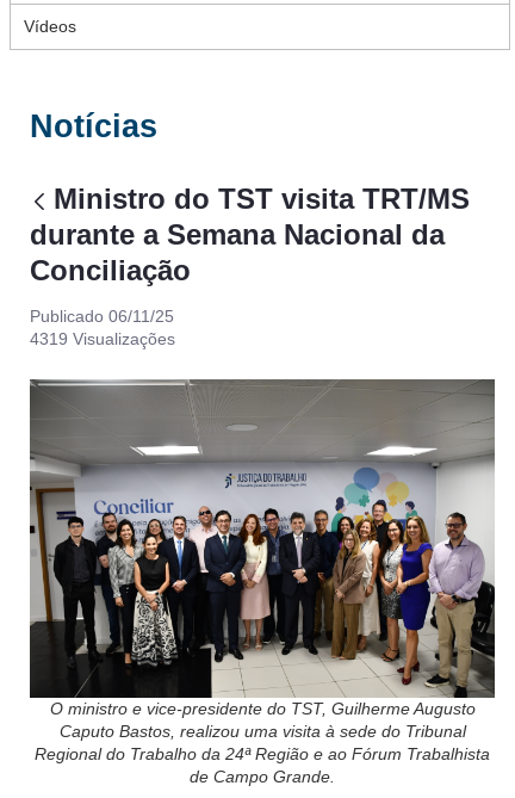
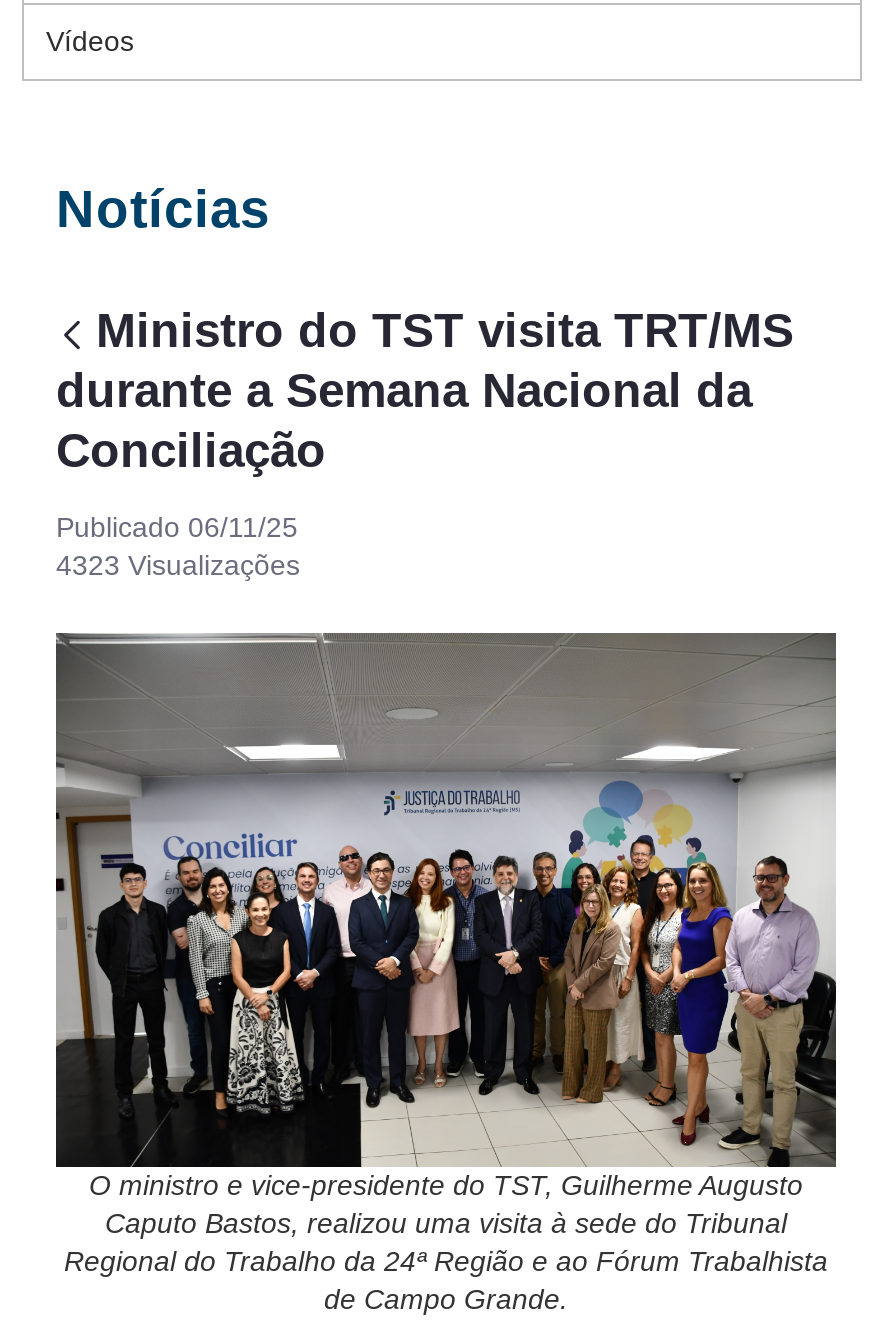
- 4319 Visualizações
+ 4323 Visualizações
